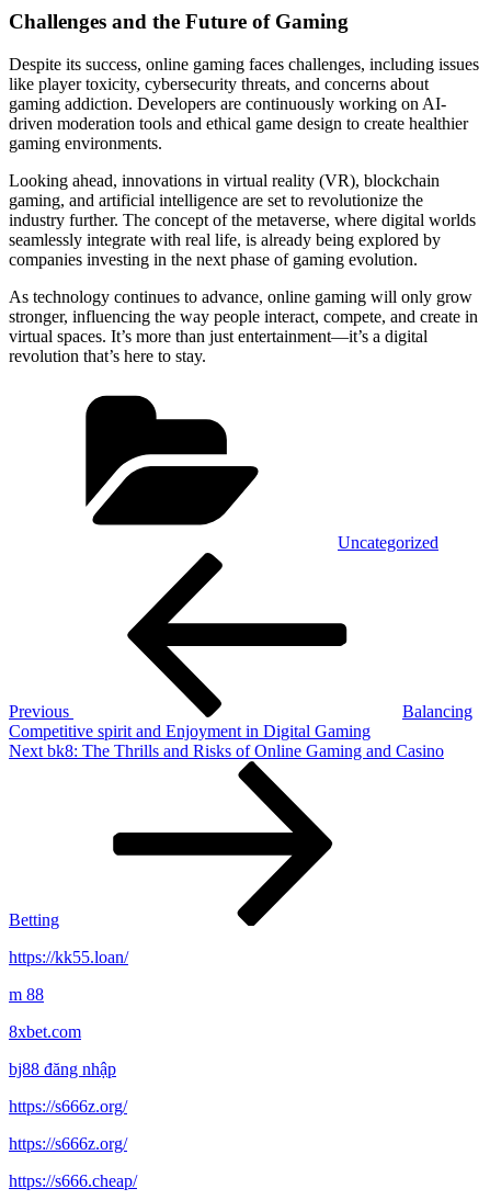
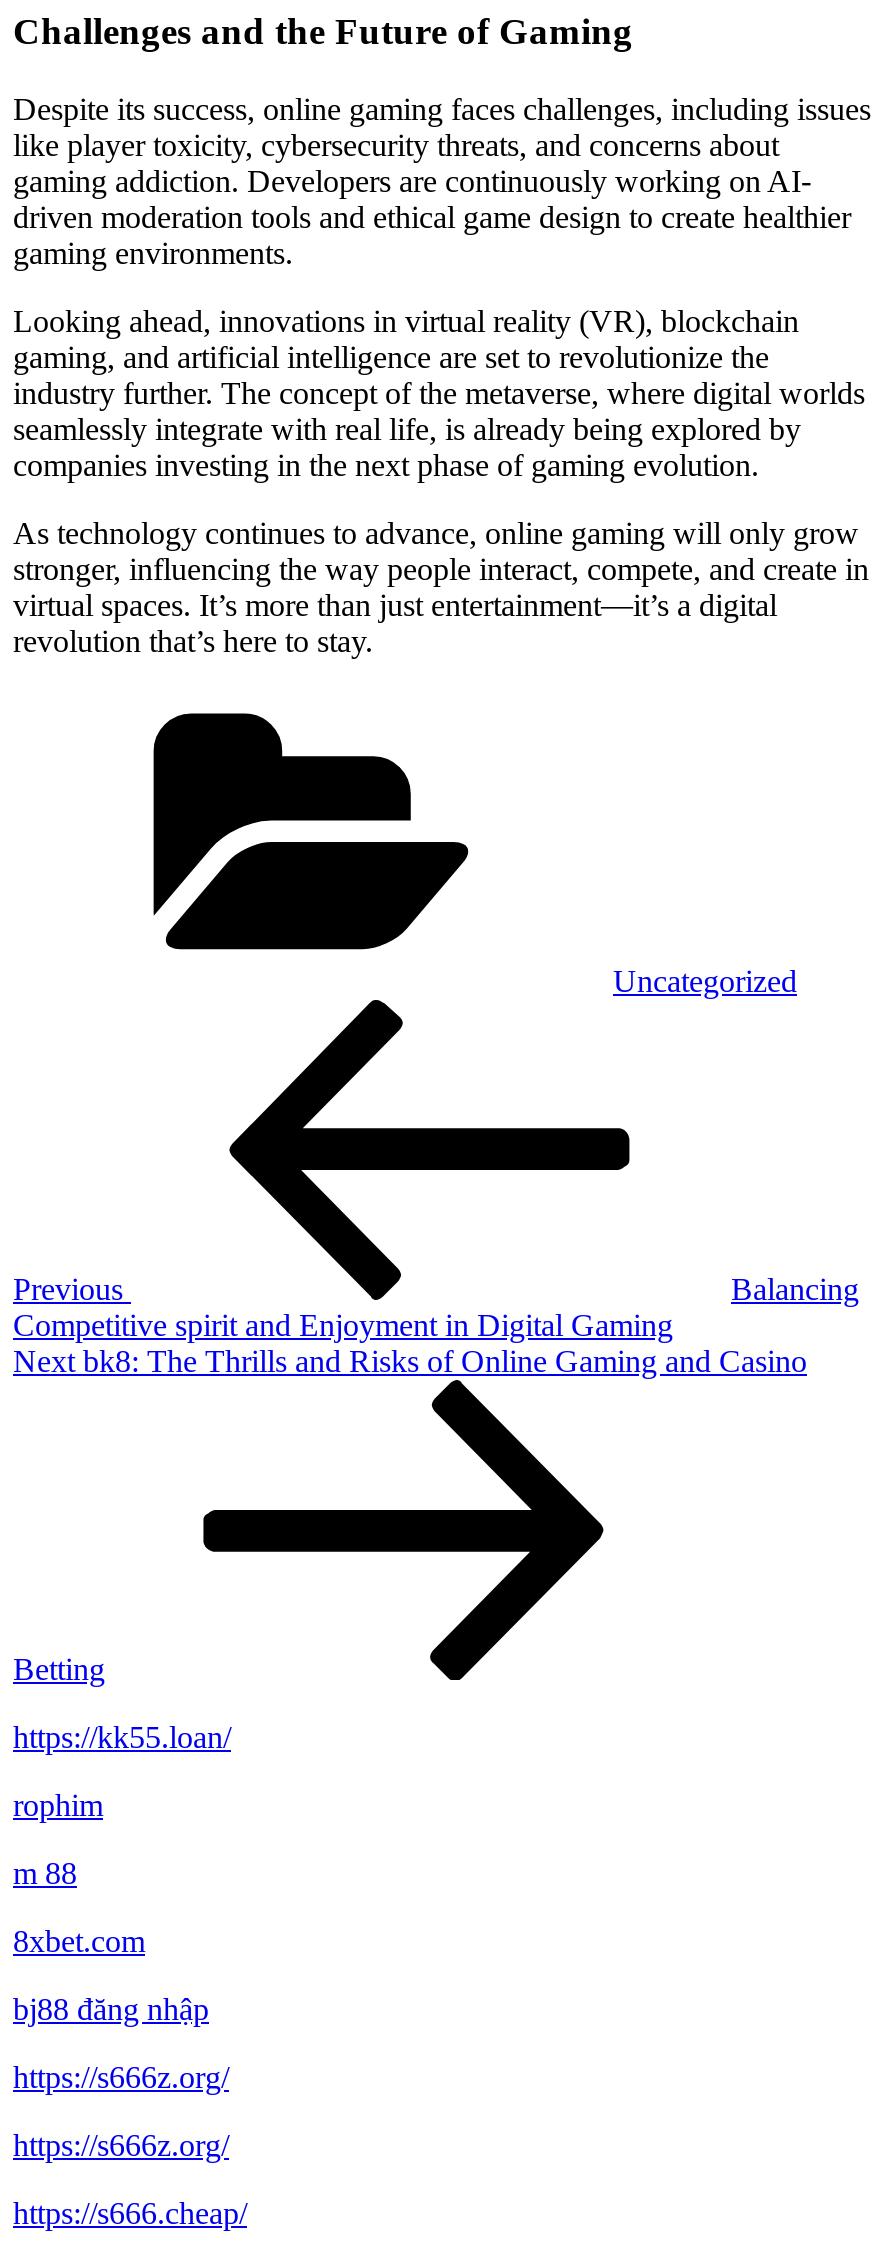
+ rophim
